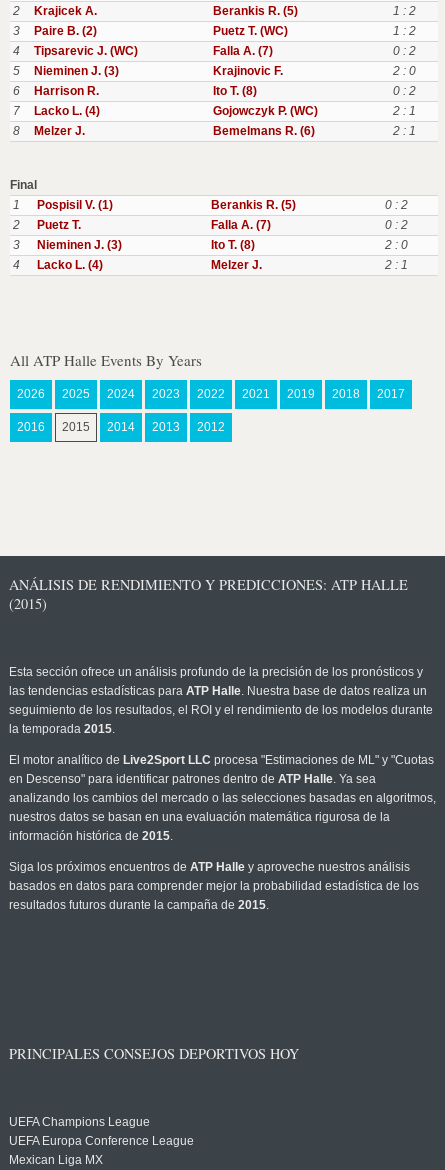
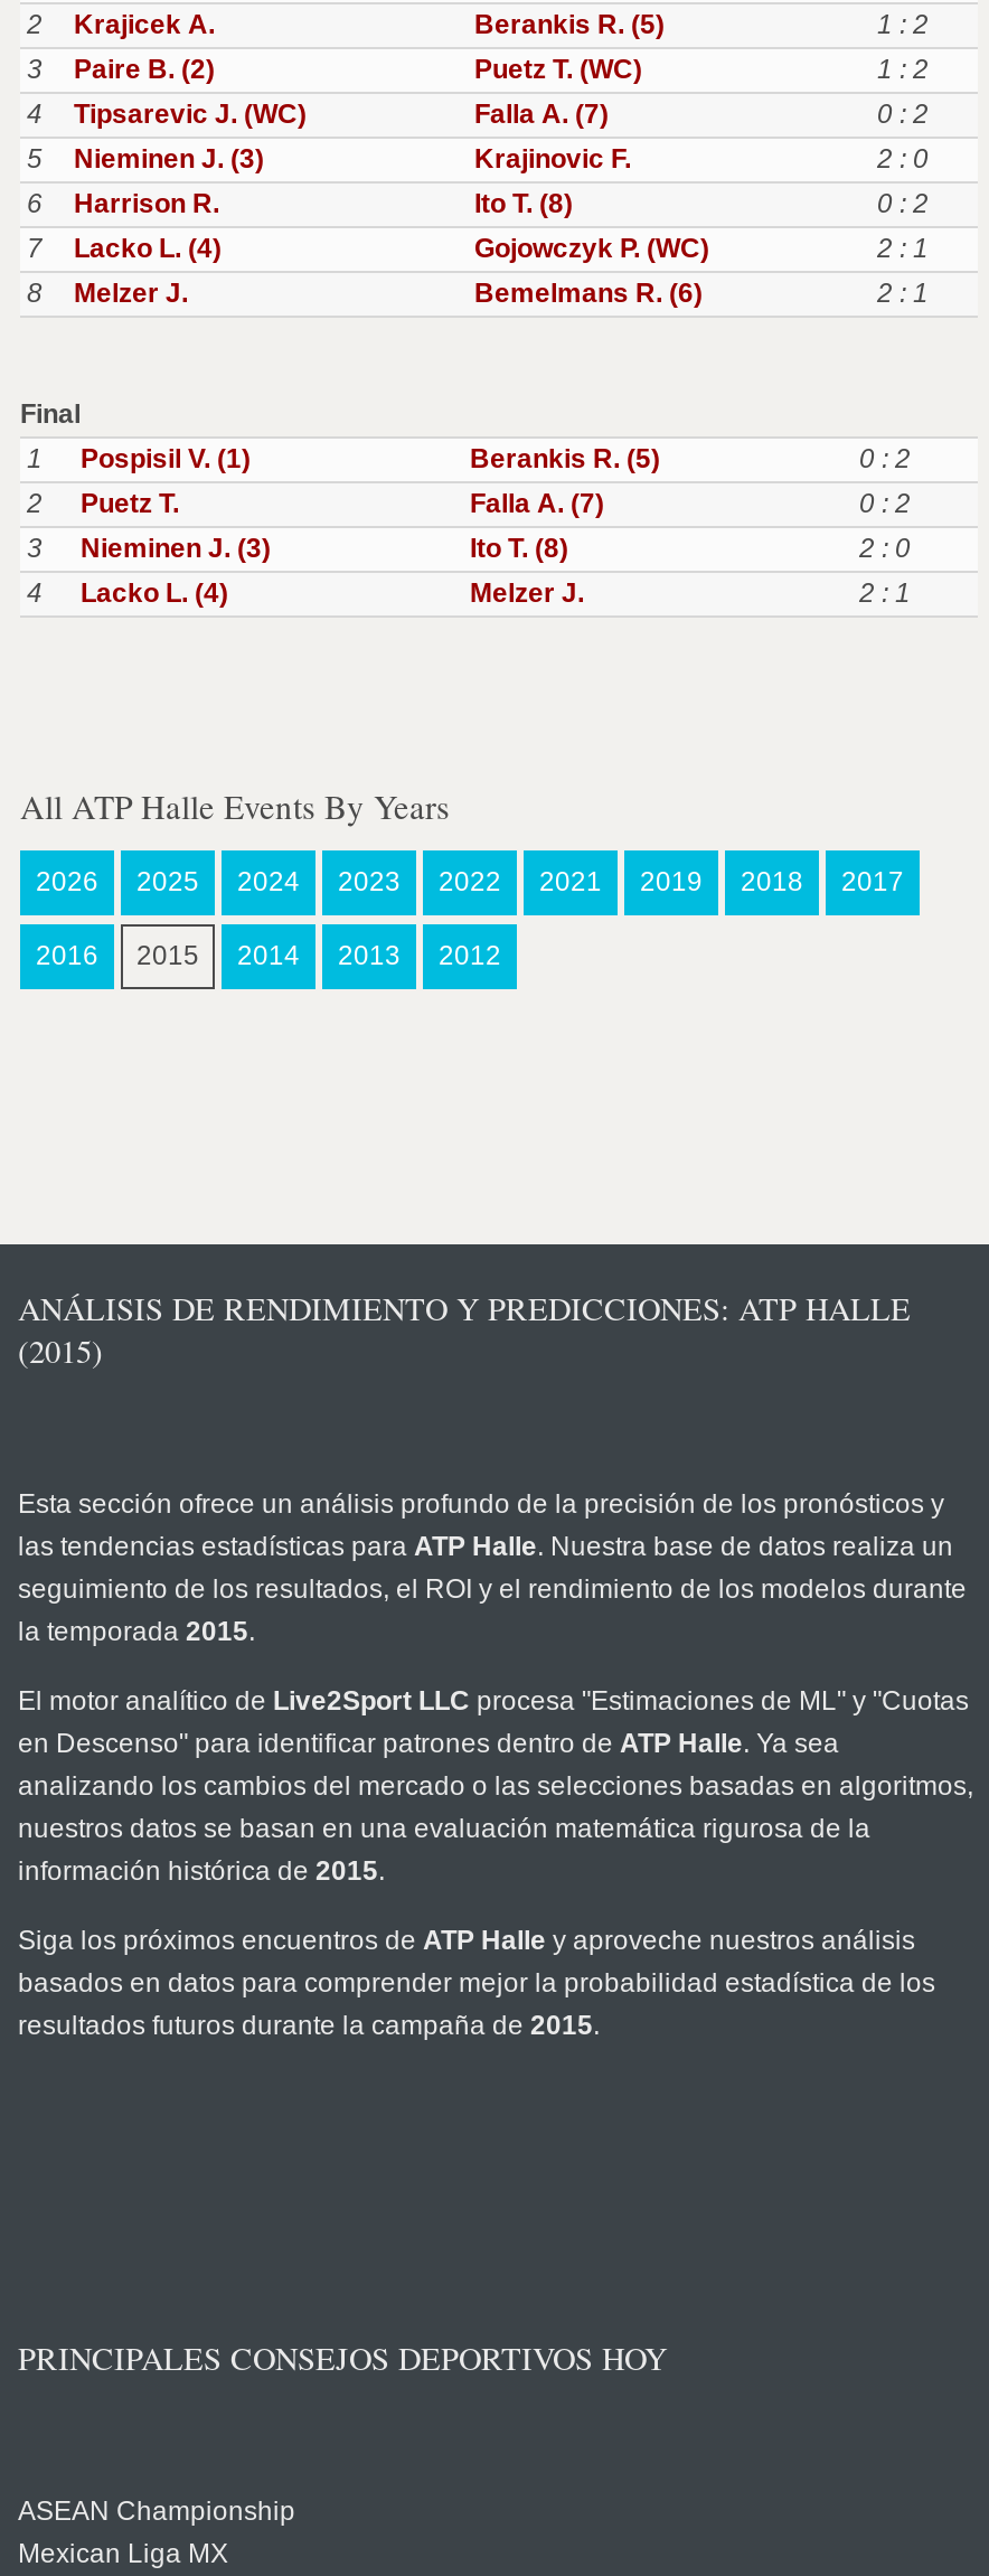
- UEFA Champions League
- UEFA Europa Conference League
+ ASEAN Championship
